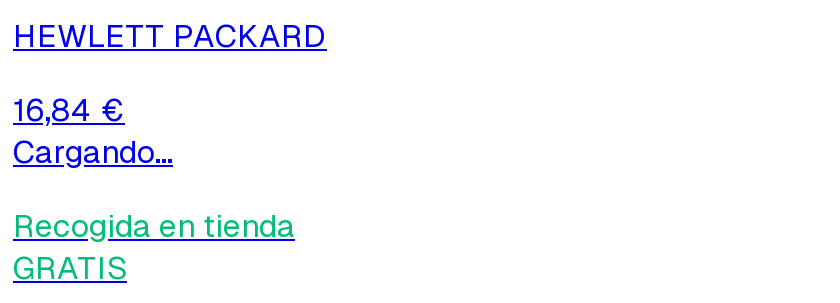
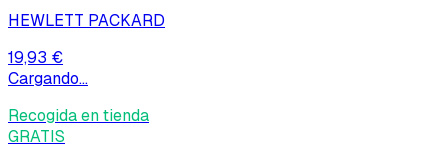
- 16,84 €
+ 19,93 €
